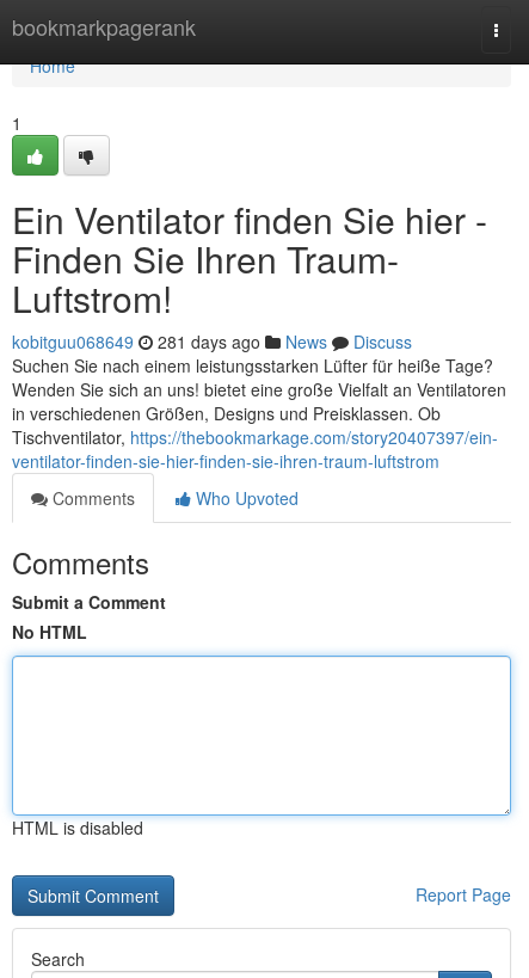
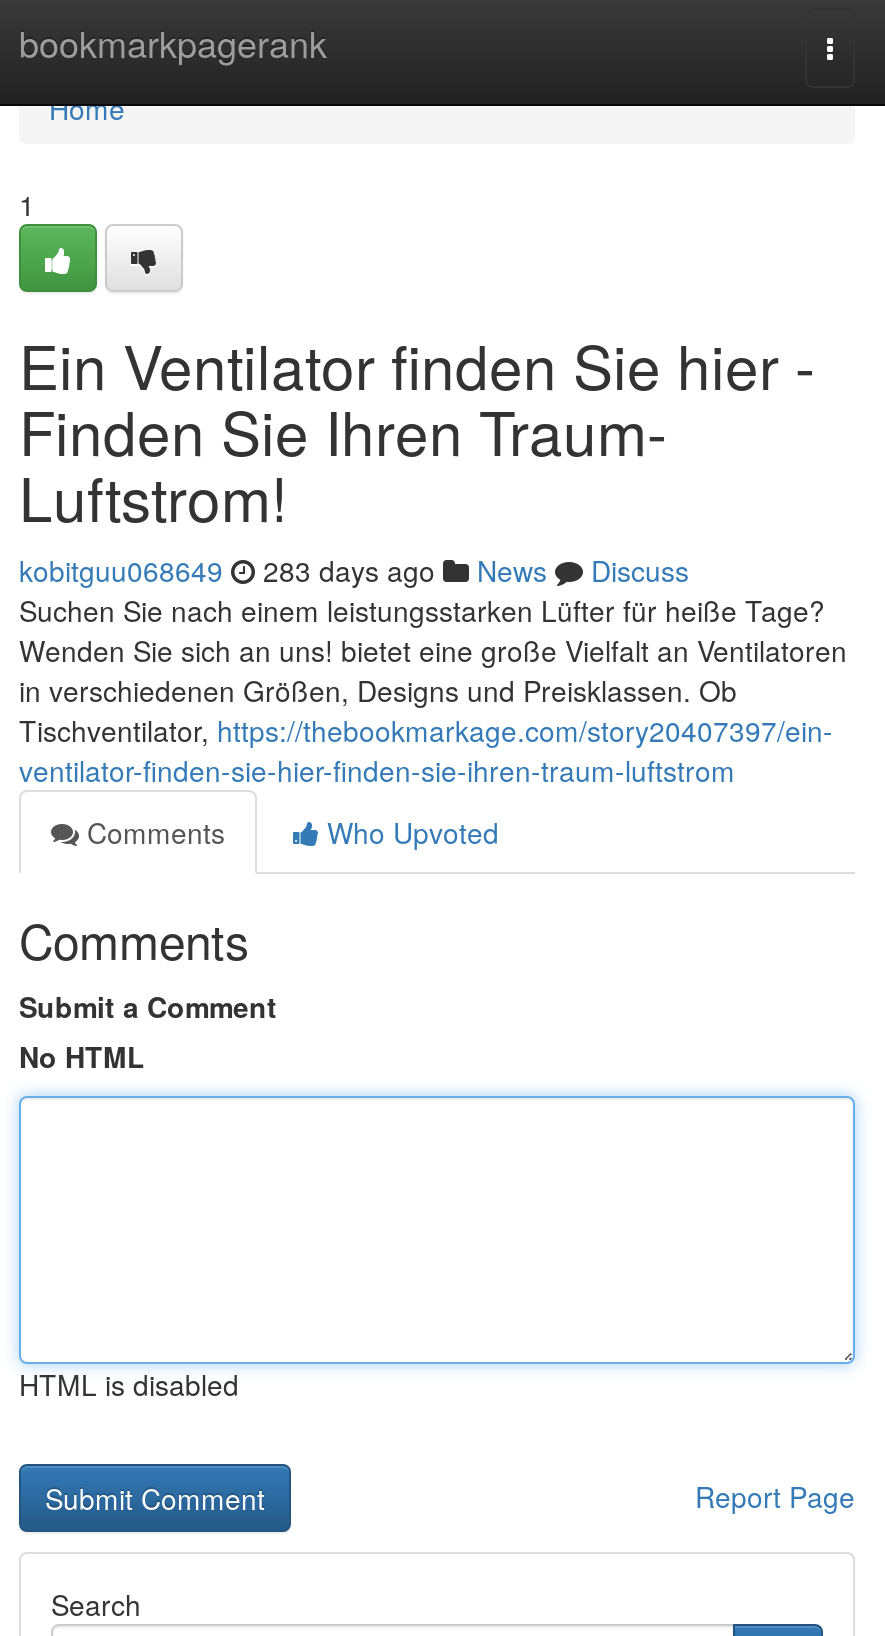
- kobitguu068649 281 days ago News Discuss
+ kobitguu068649 283 days ago News Discuss
